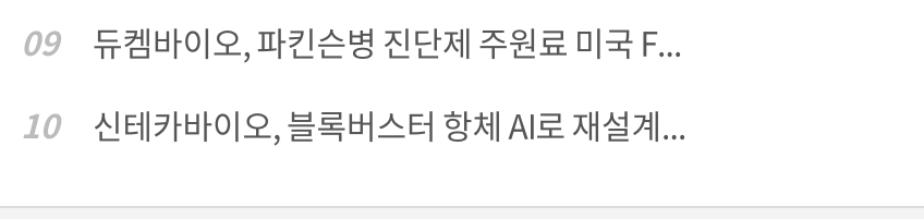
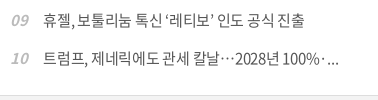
- 듀켐바이오, 파킨슨병 진단제 주원료 미국 F...
+ 휴젤, 보툴리눔 톡신 ‘레티보’ 인도 공식 진출

- 신테카바이오, 블록버스터 항체 AI로 재설계...
+ 트럼프, 제네릭에도 관세 칼날…2028년 100%·...
